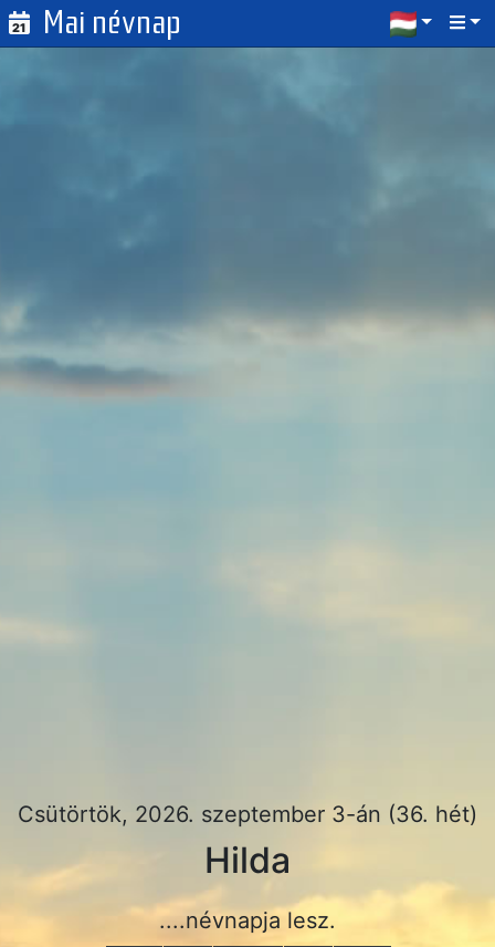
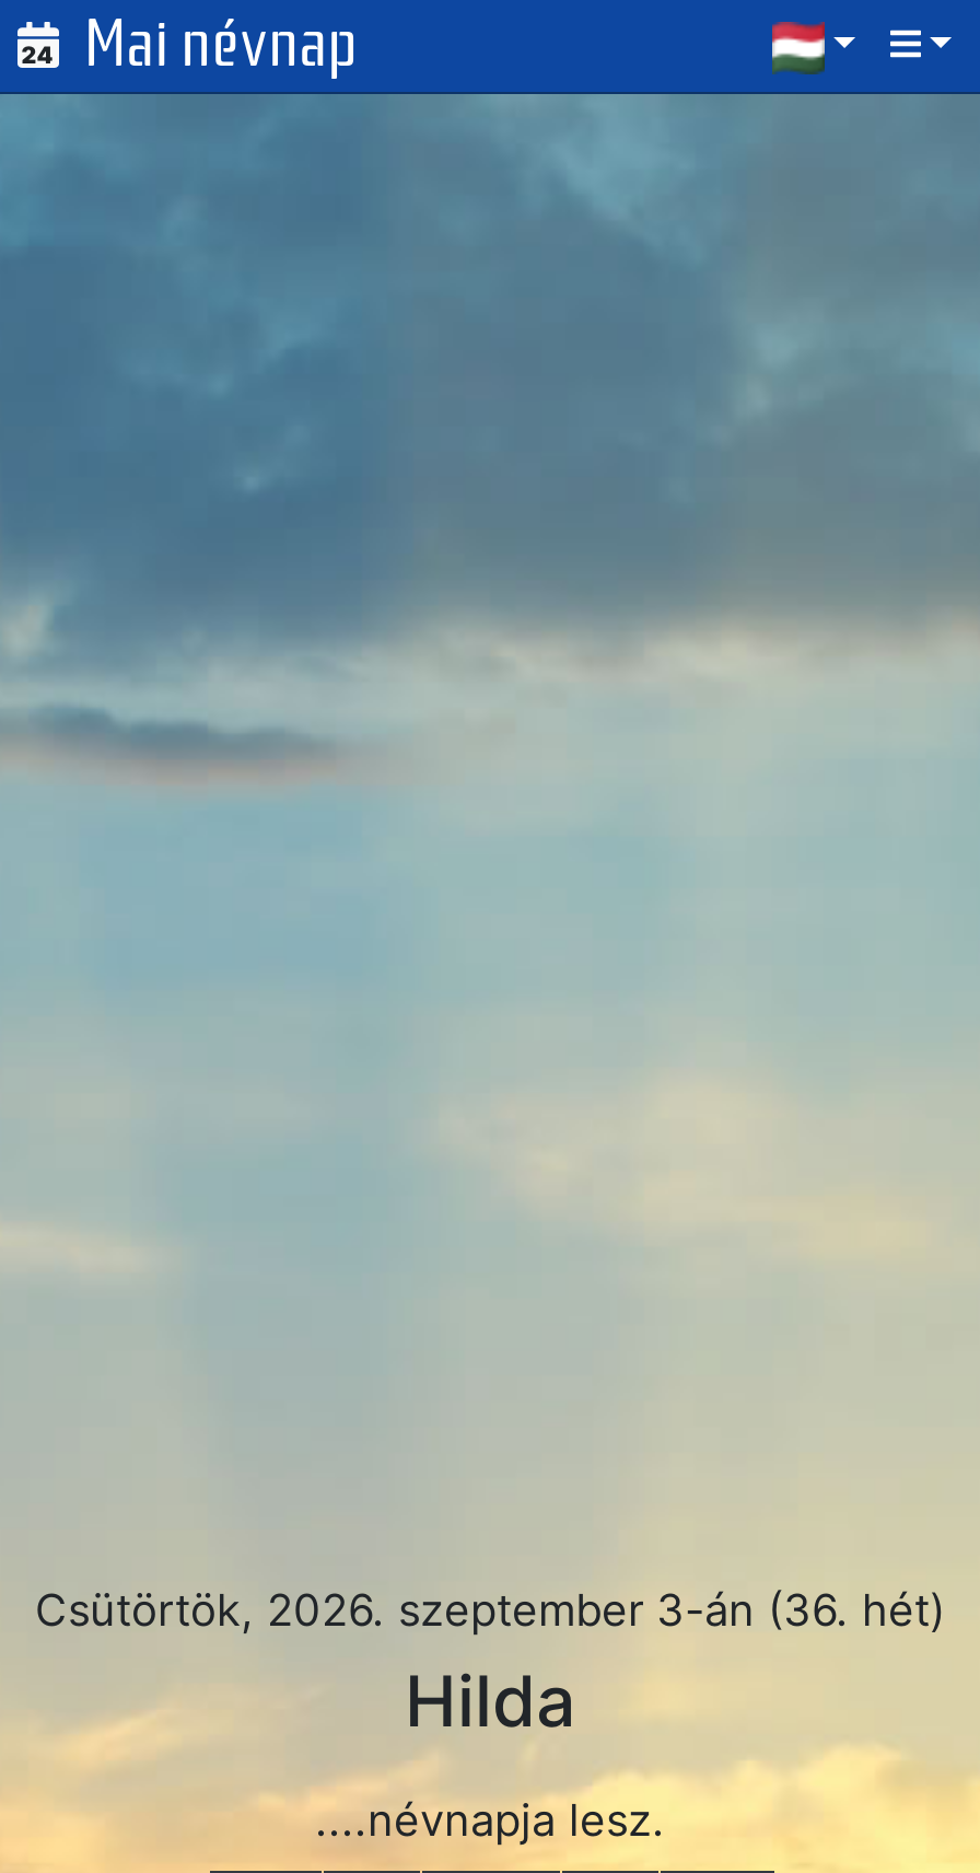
- 21 Mai névnap
+ 24 Mai névnap
